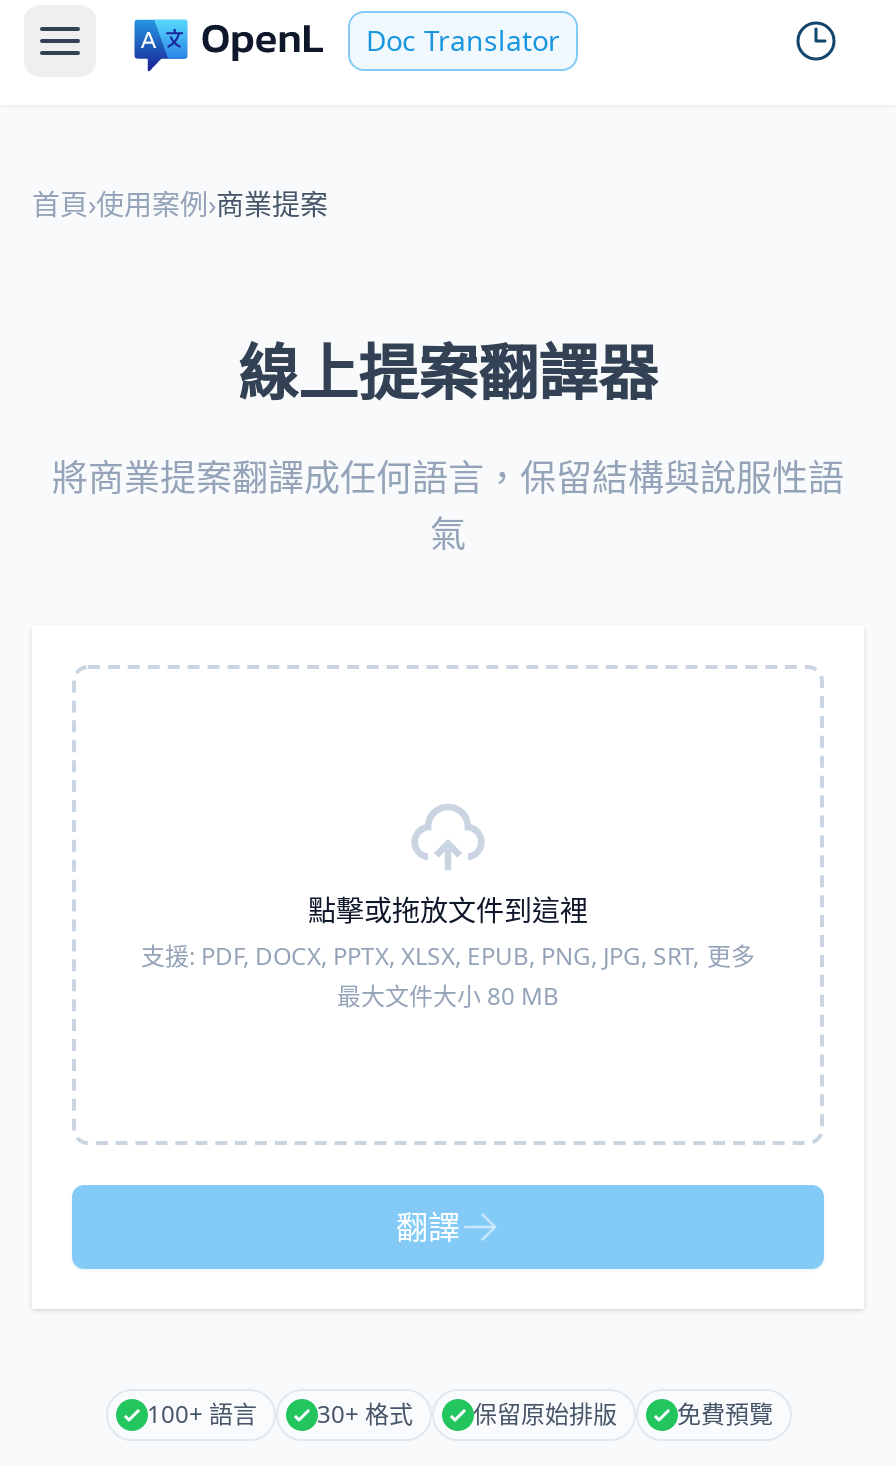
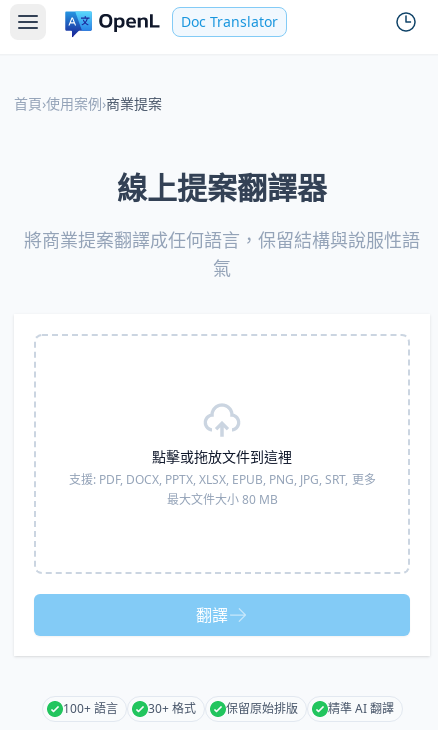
- 免費預覽
+ 精準 AI 翻譯
